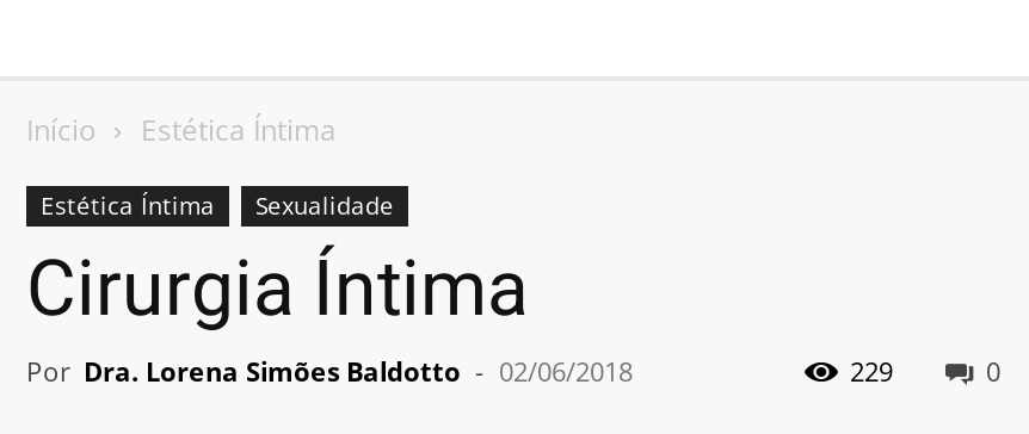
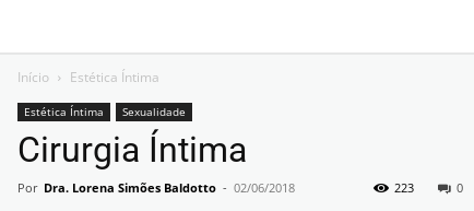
- 229
+ 223
